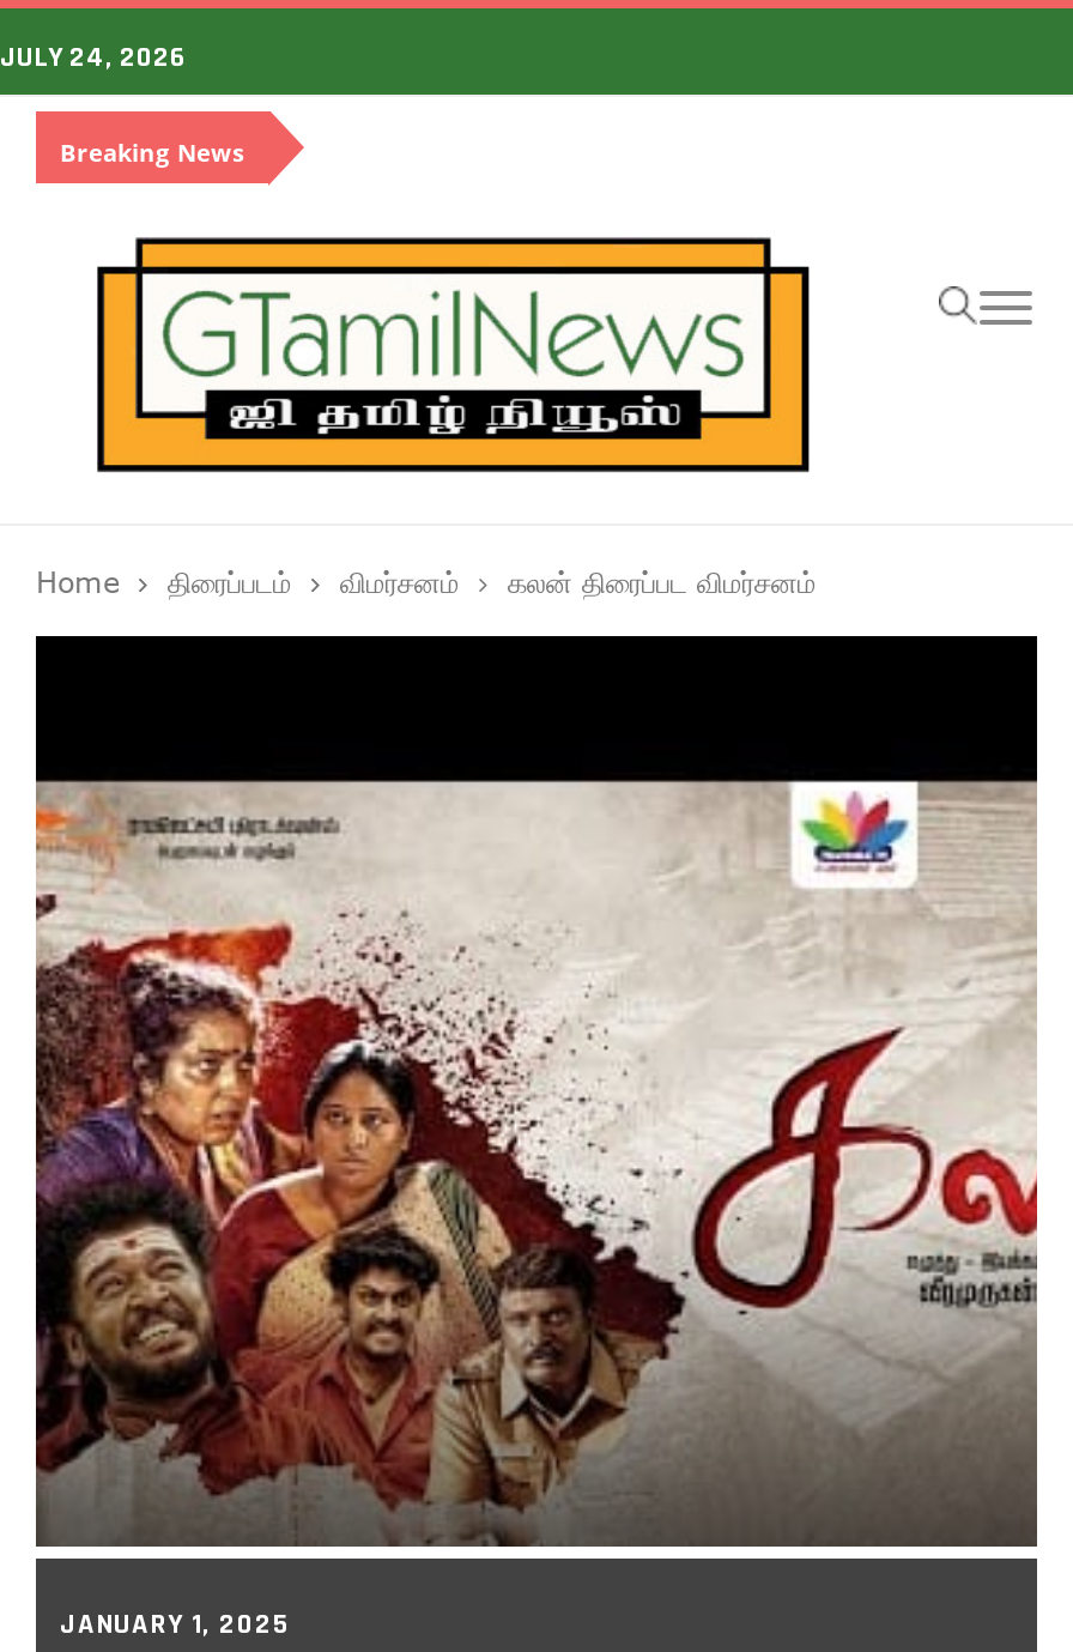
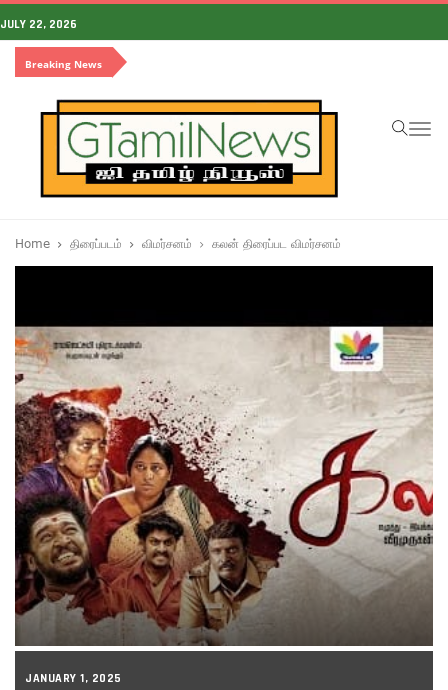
- JULY 24, 2026
+ JULY 22, 2026
